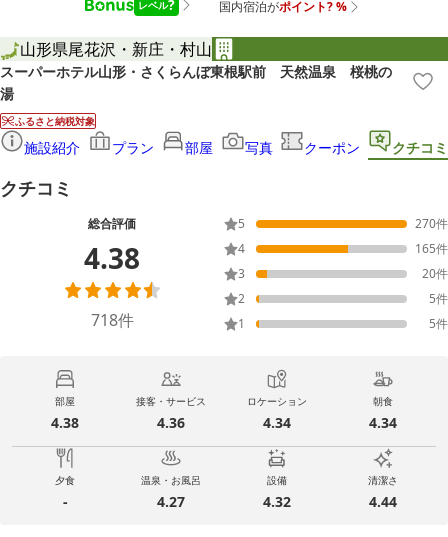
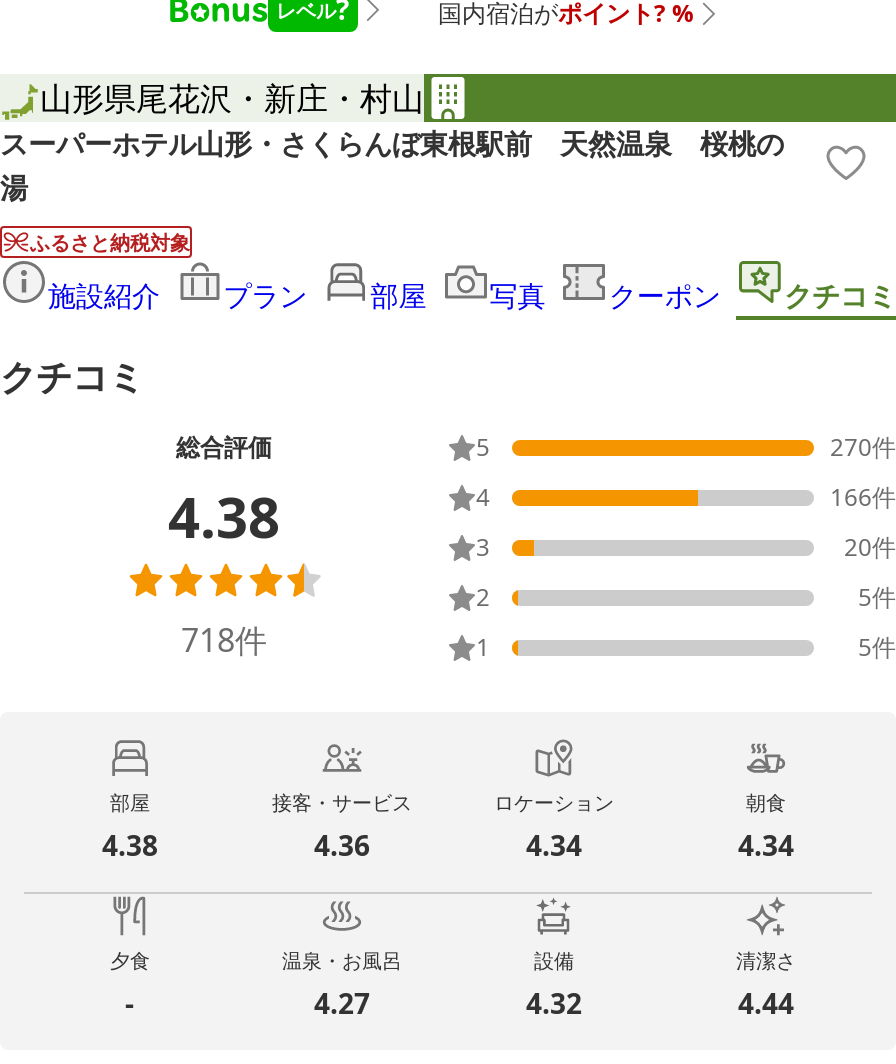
- 165件
+ 166件
